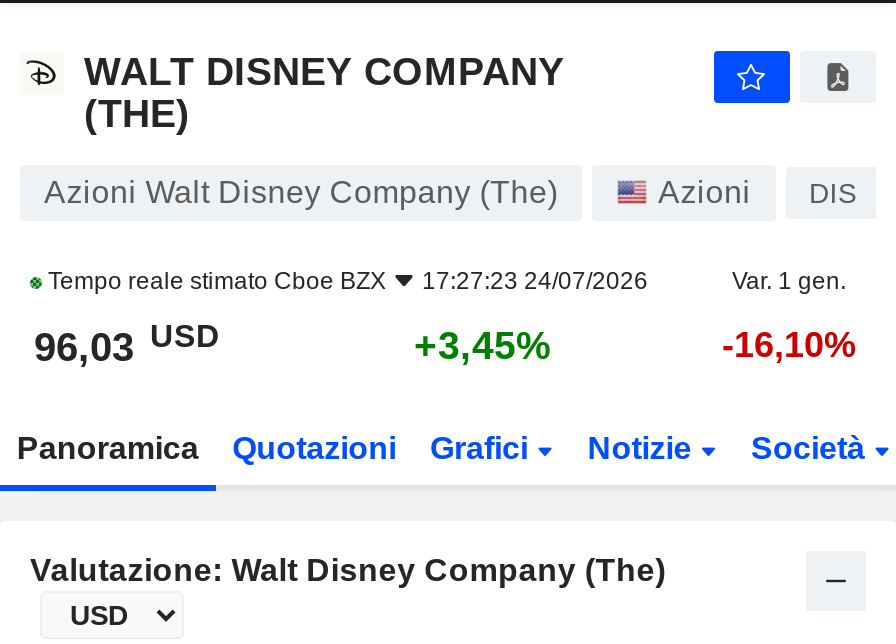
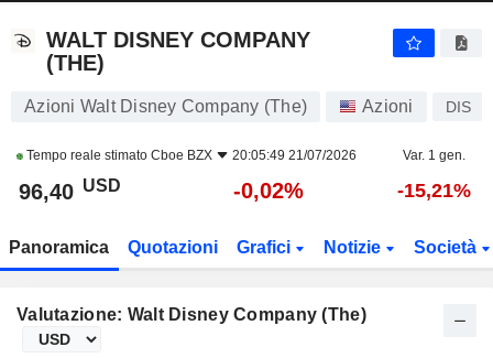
- Tempo reale stimato Cboe BZX 17:27:23 24/07/2026
+ Tempo reale stimato Cboe BZX 20:05:49 21/07/2026

- 96,03 USD
+ 96,40 USD

- +3,45%
+ -0,02%

- -16,10%
+ -15,21%
